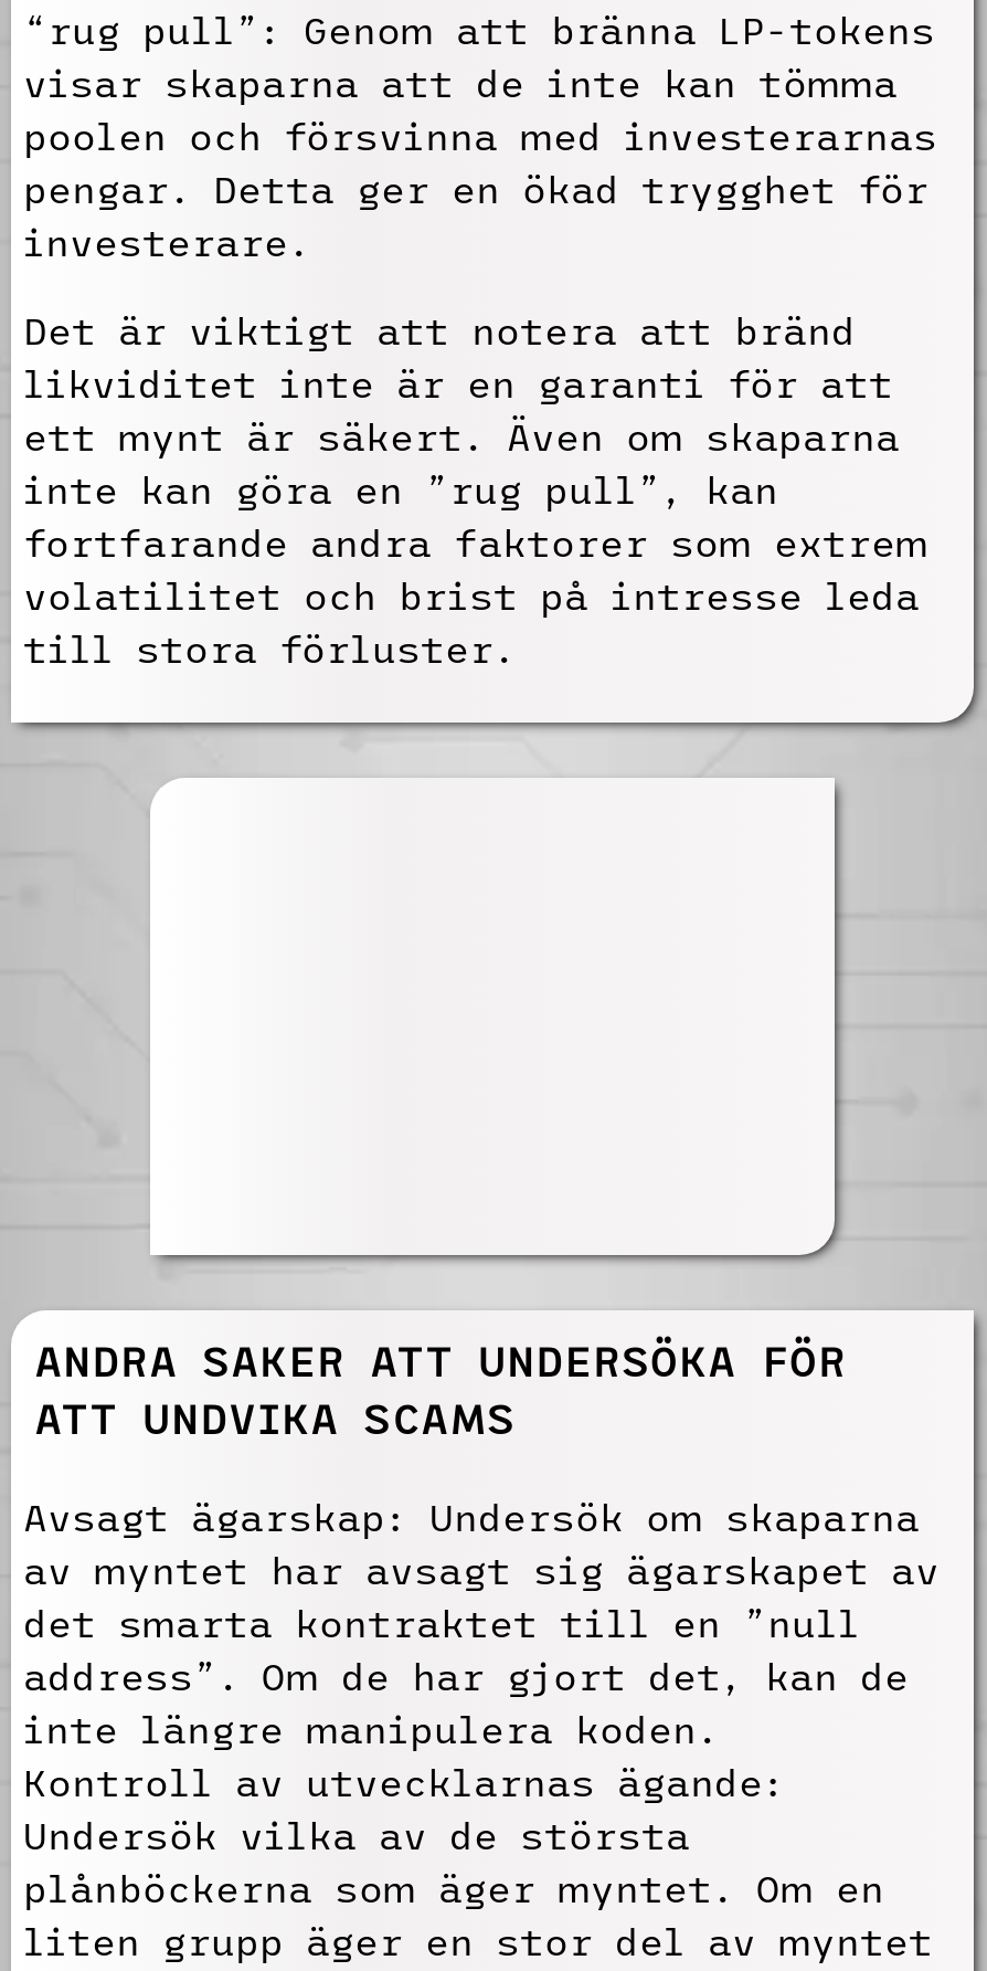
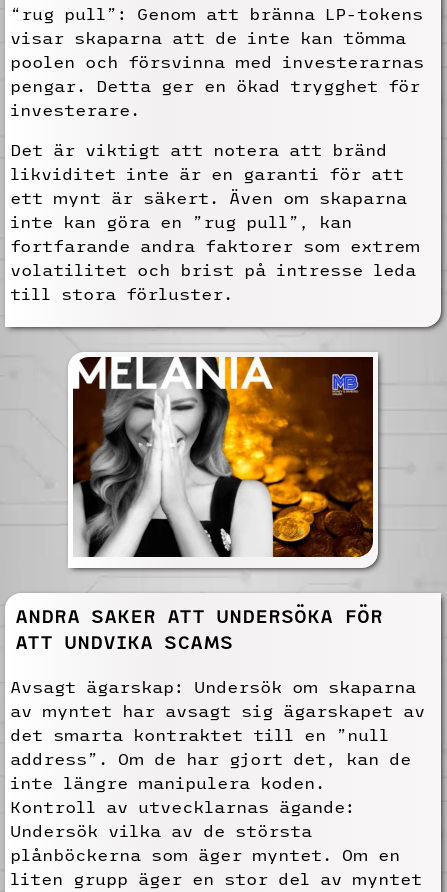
+ [image]
